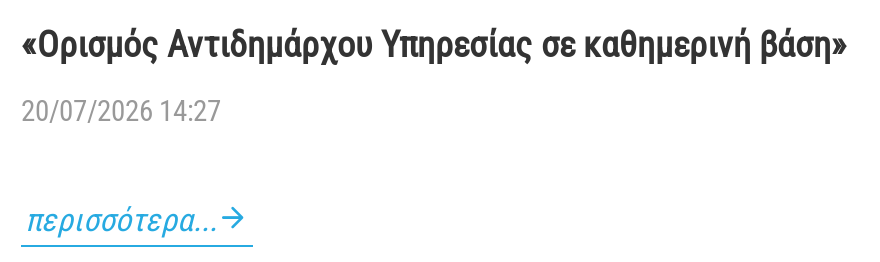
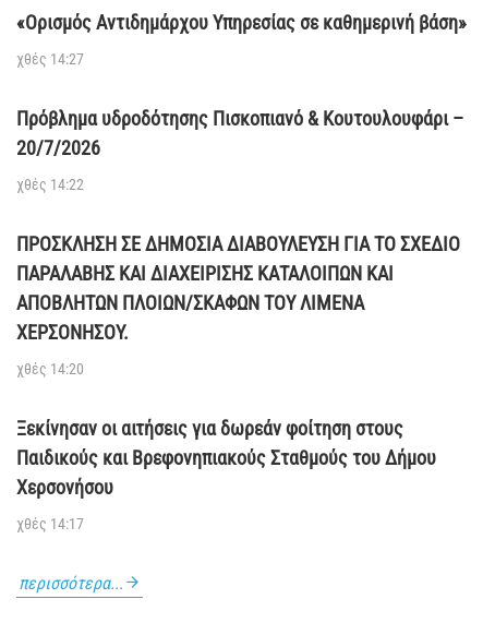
- 20/07/2026 14:27
+ χθές 14:27
+ Πρόβλημα υδροδότησης Πισκοπιανό & Κουτουλουφάρι –
+ 20/7/2026
+ χθές 14:22
+ ΠΡΟΣΚΛΗΣΗ ΣΕ ΔΗΜΟΣΙΑ ΔΙΑΒΟΥΛΕΥΣΗ ΓΙΑ TO ΣΧΕΔΙΟ
+ ΠΑΡΑΛΑΒΗΣ ΚΑΙ ΔΙΑΧΕΙΡΙΣΗΣ ΚΑΤΑΛΟΙΠΩΝ ΚΑΙ
+ ΑΠΟΒΛΗΤΩΝ ΠΛΟΙΩΝ/ΣΚΑΦΩΝ ΤΟΥ ΛΙΜΕΝΑ
+ ΧΕΡΣΟΝΗΣΟΥ.
+ χθές 14:20
+ Ξεκίνησαν οι αιτήσεις για δωρεάν φοίτηση στους
+ Παιδικούς και Βρεφονηπιακούς Σταθμούς του Δήμου
+ Χερσονήσου
+ χθές 14:17
